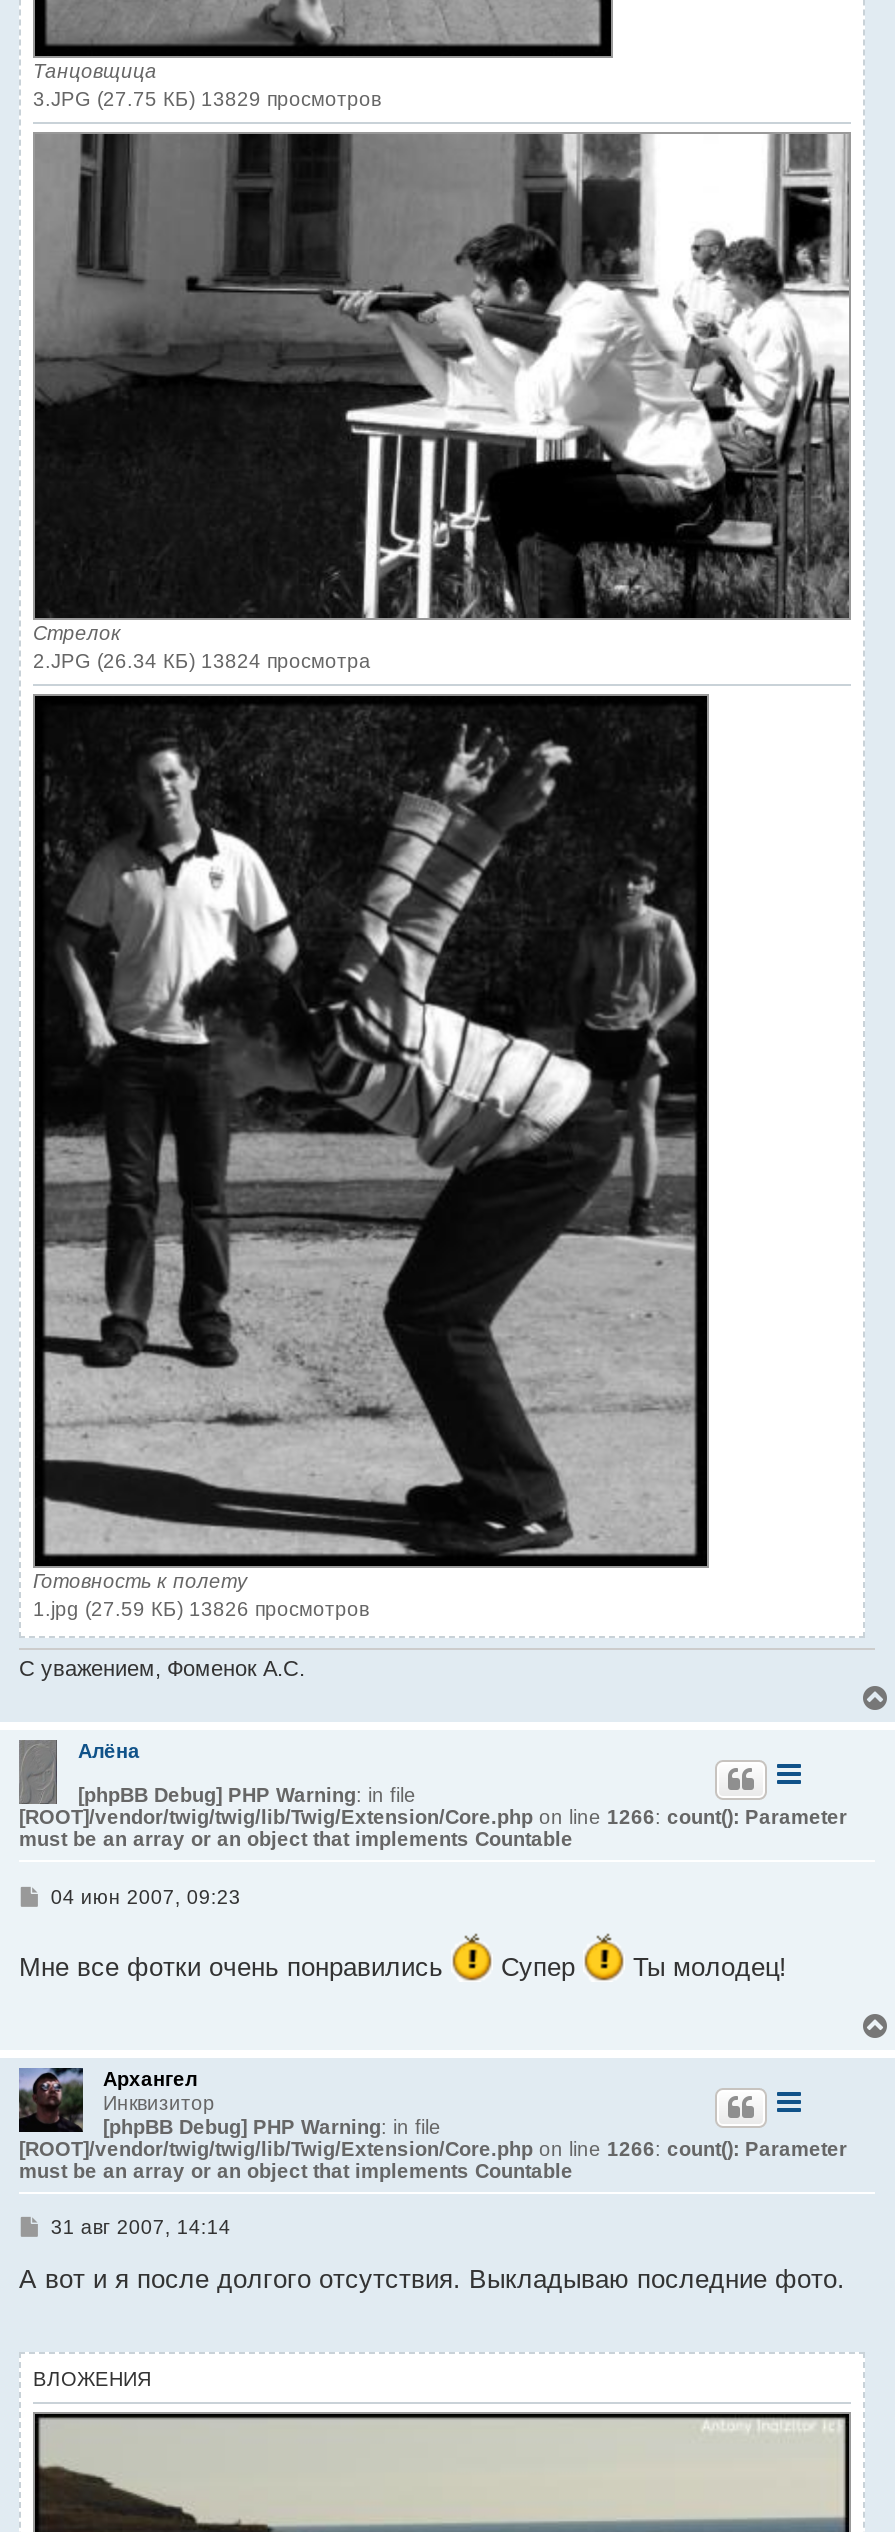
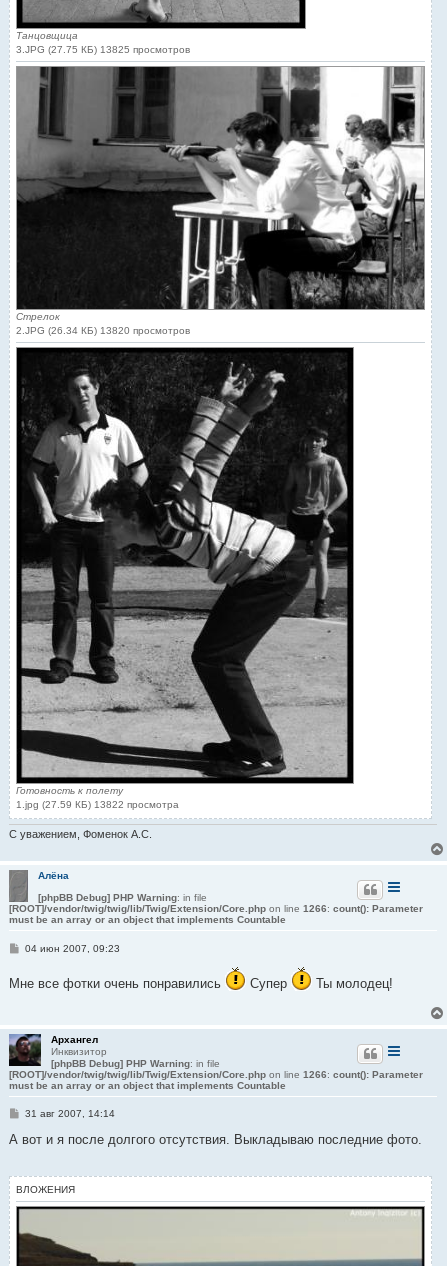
- 3.JPG (27.75 КБ) 13829 просмотров
+ 3.JPG (27.75 КБ) 13825 просмотров

- 2.JPG (26.34 КБ) 13824 просмотра
+ 2.JPG (26.34 КБ) 13820 просмотров

- 1.jpg (27.59 КБ) 13826 просмотров
+ 1.jpg (27.59 КБ) 13822 просмотра
